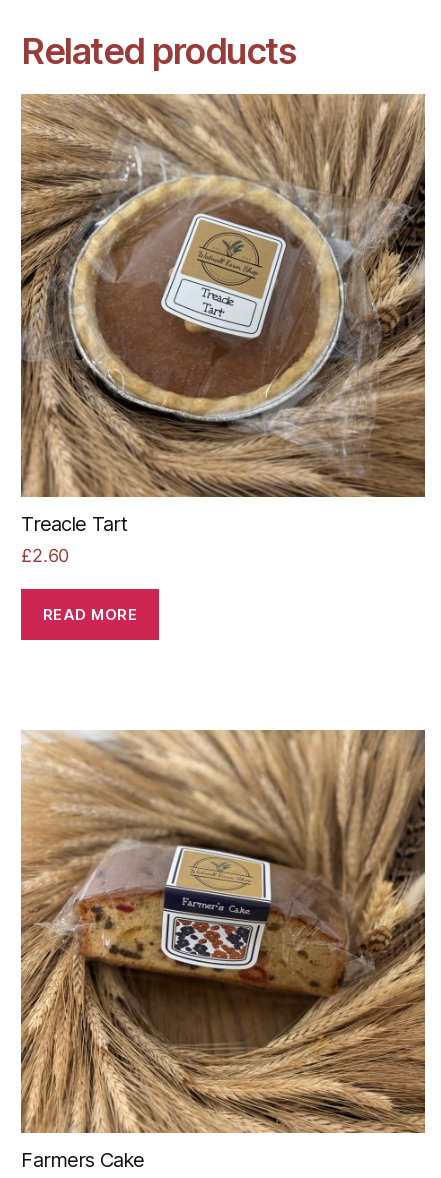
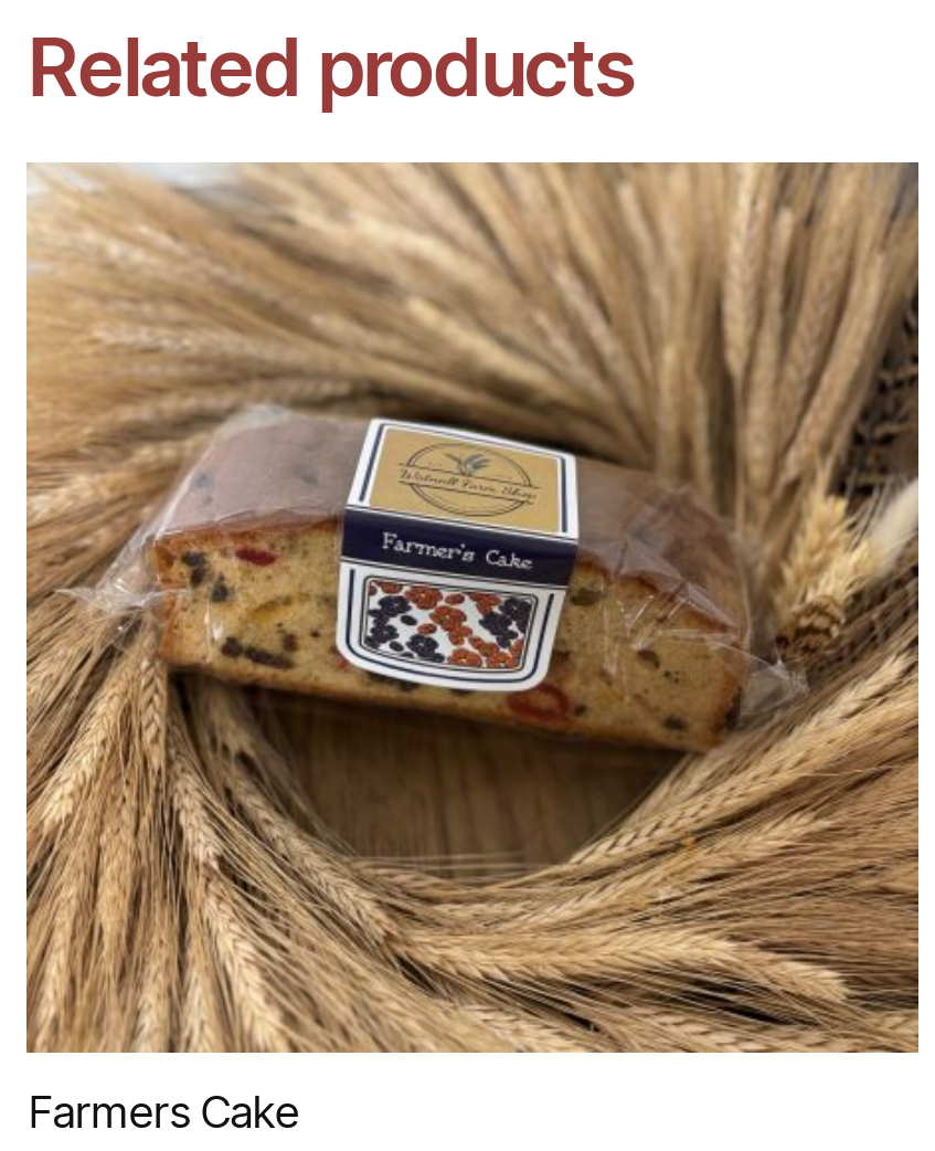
- [image]
- Treacle Tart
- £2.60
- READ MORE
